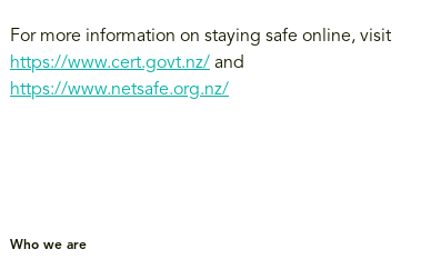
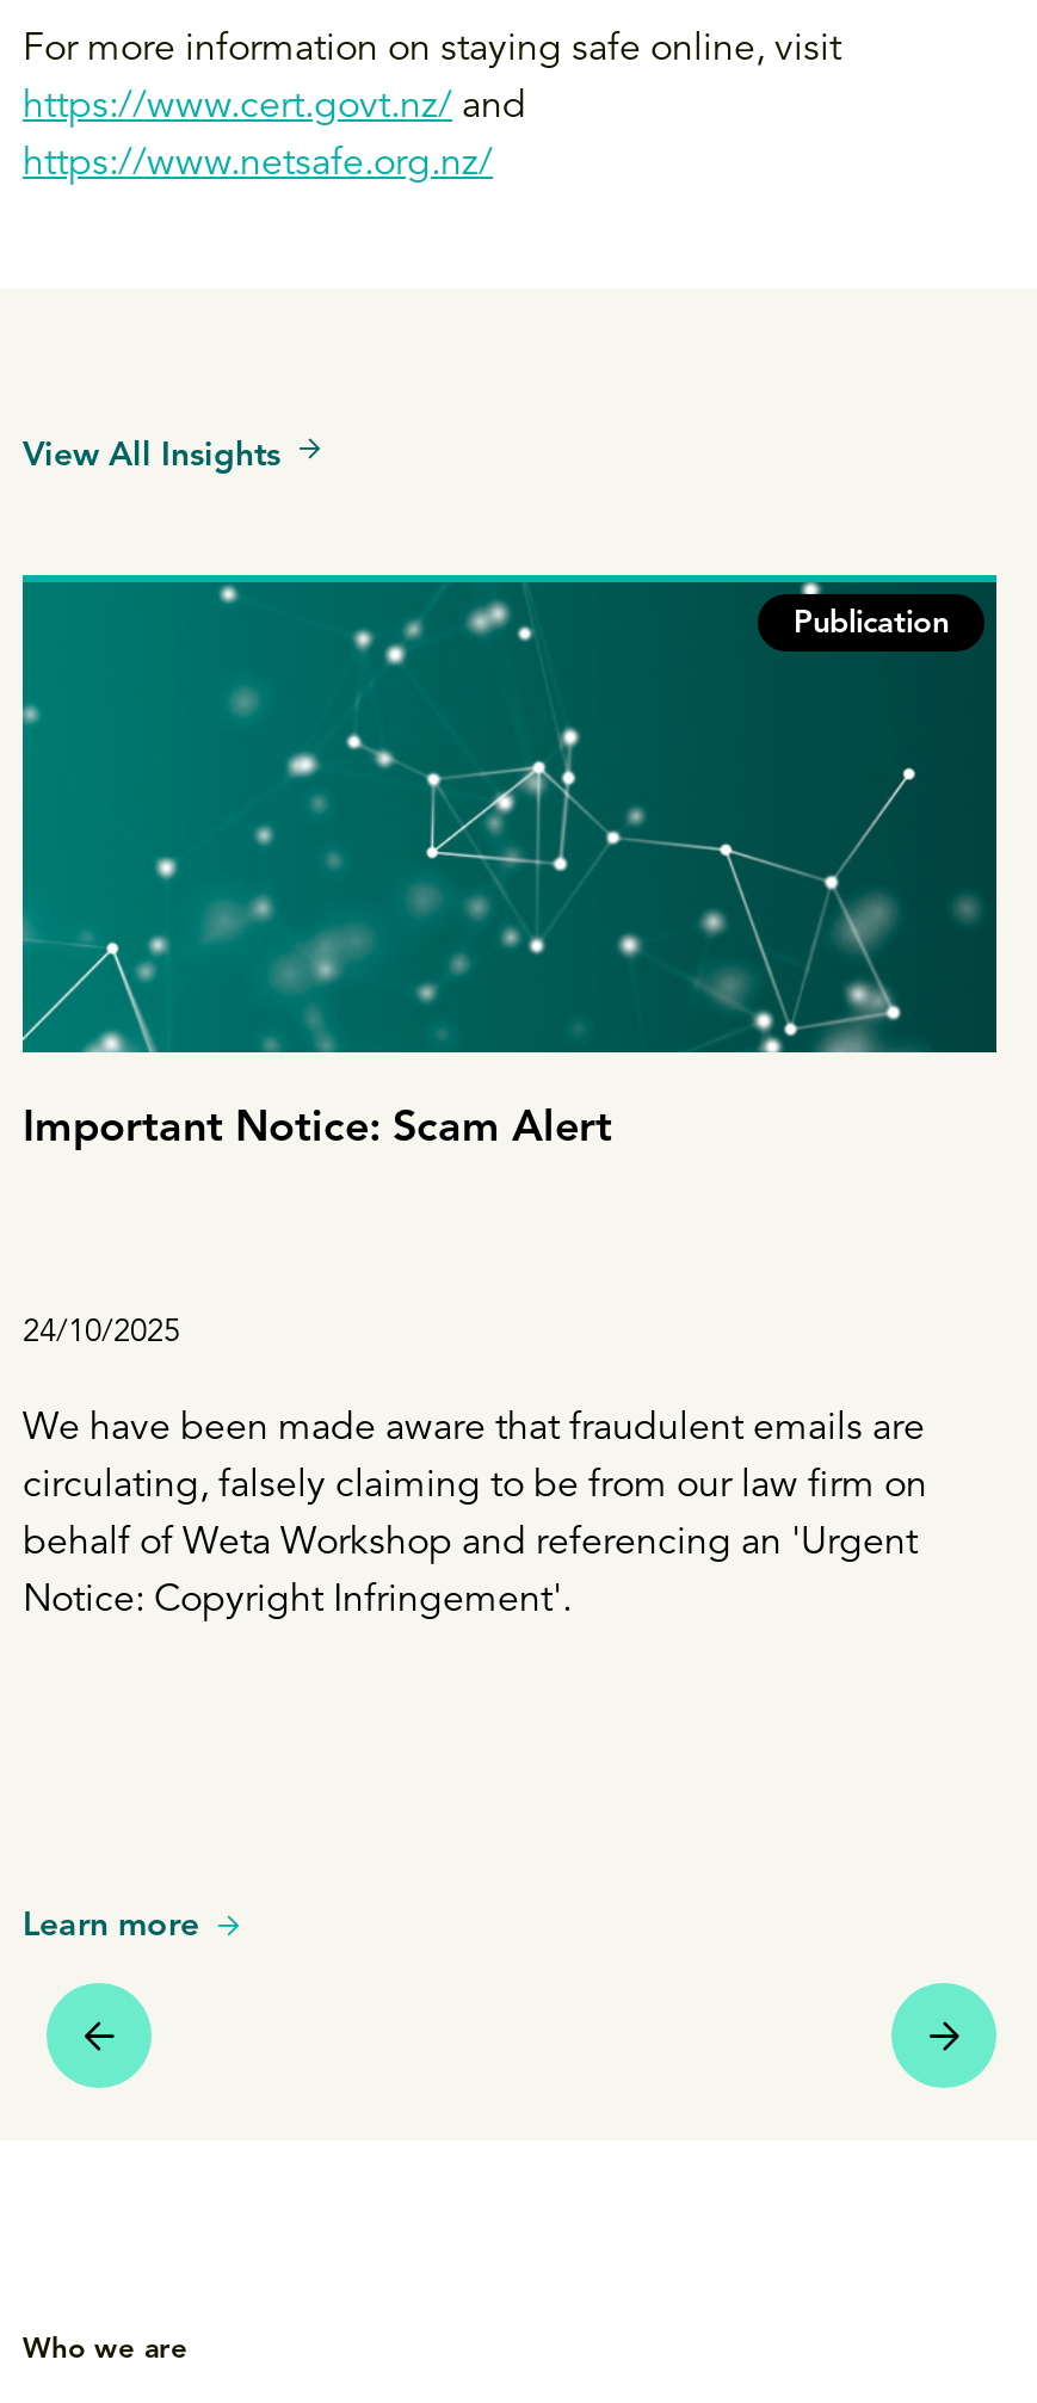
+ [image]
+ Publication

+ View All Insights

+ Important Notice: Scam Alert

+ 24/10/2025
+ We have been made aware that fraudulent emails are
+ circulating, falsely claiming to be from our law firm on
+ behalf of Weta Workshop and referencing an 'Urgent
+ Notice: Copyright Infringement'.

+ Learn more

+ [image]

+ [image]
